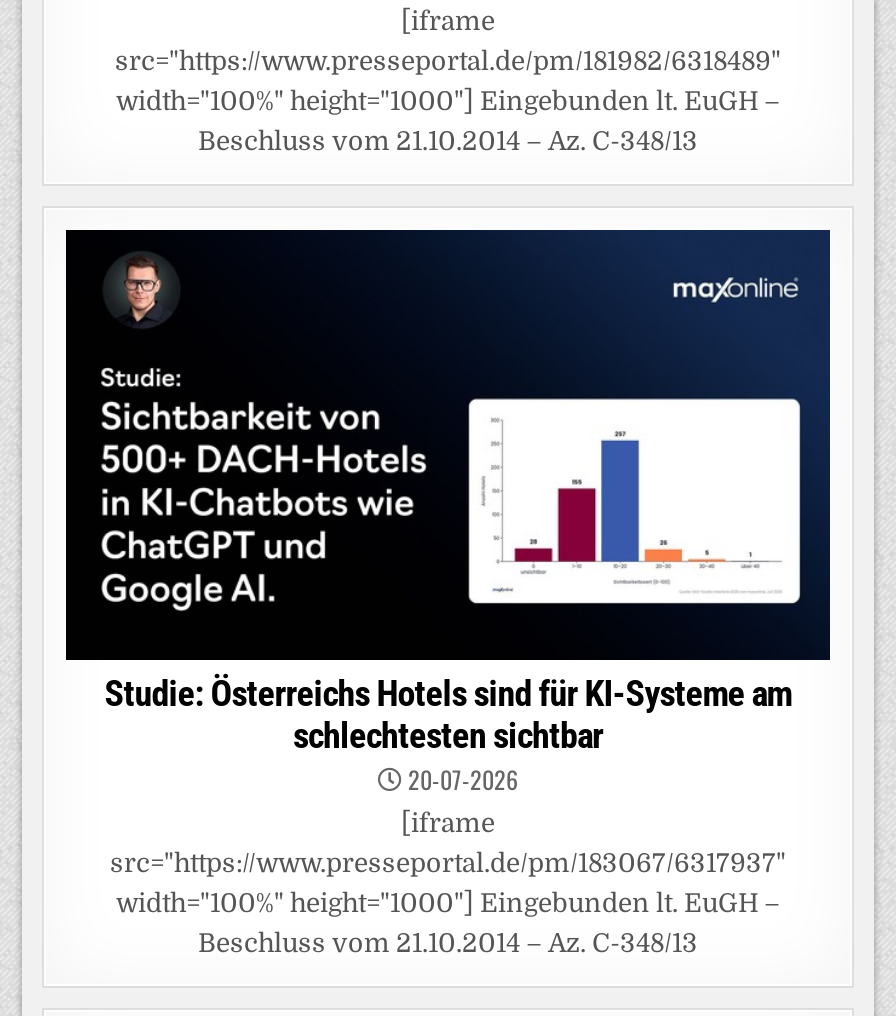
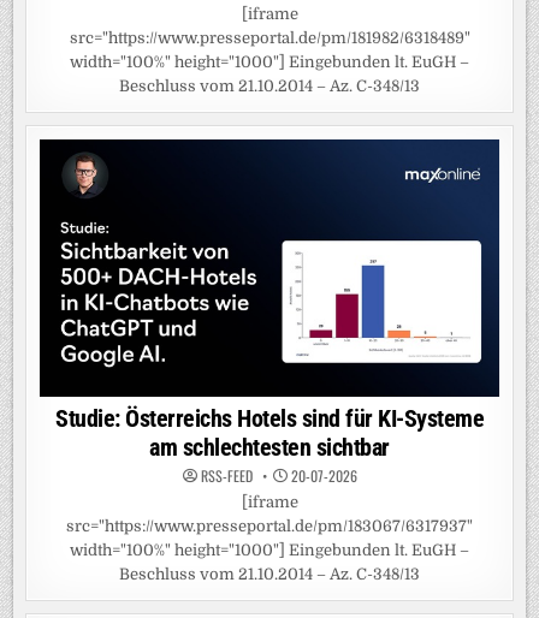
- Studie: Österreichs Hotels sind für KI-Systeme am
- schlechtesten sichtbar
+ Studie: Österreichs Hotels sind für KI-Systeme
+ am schlechtesten sichtbar
+ RSS-FEED
